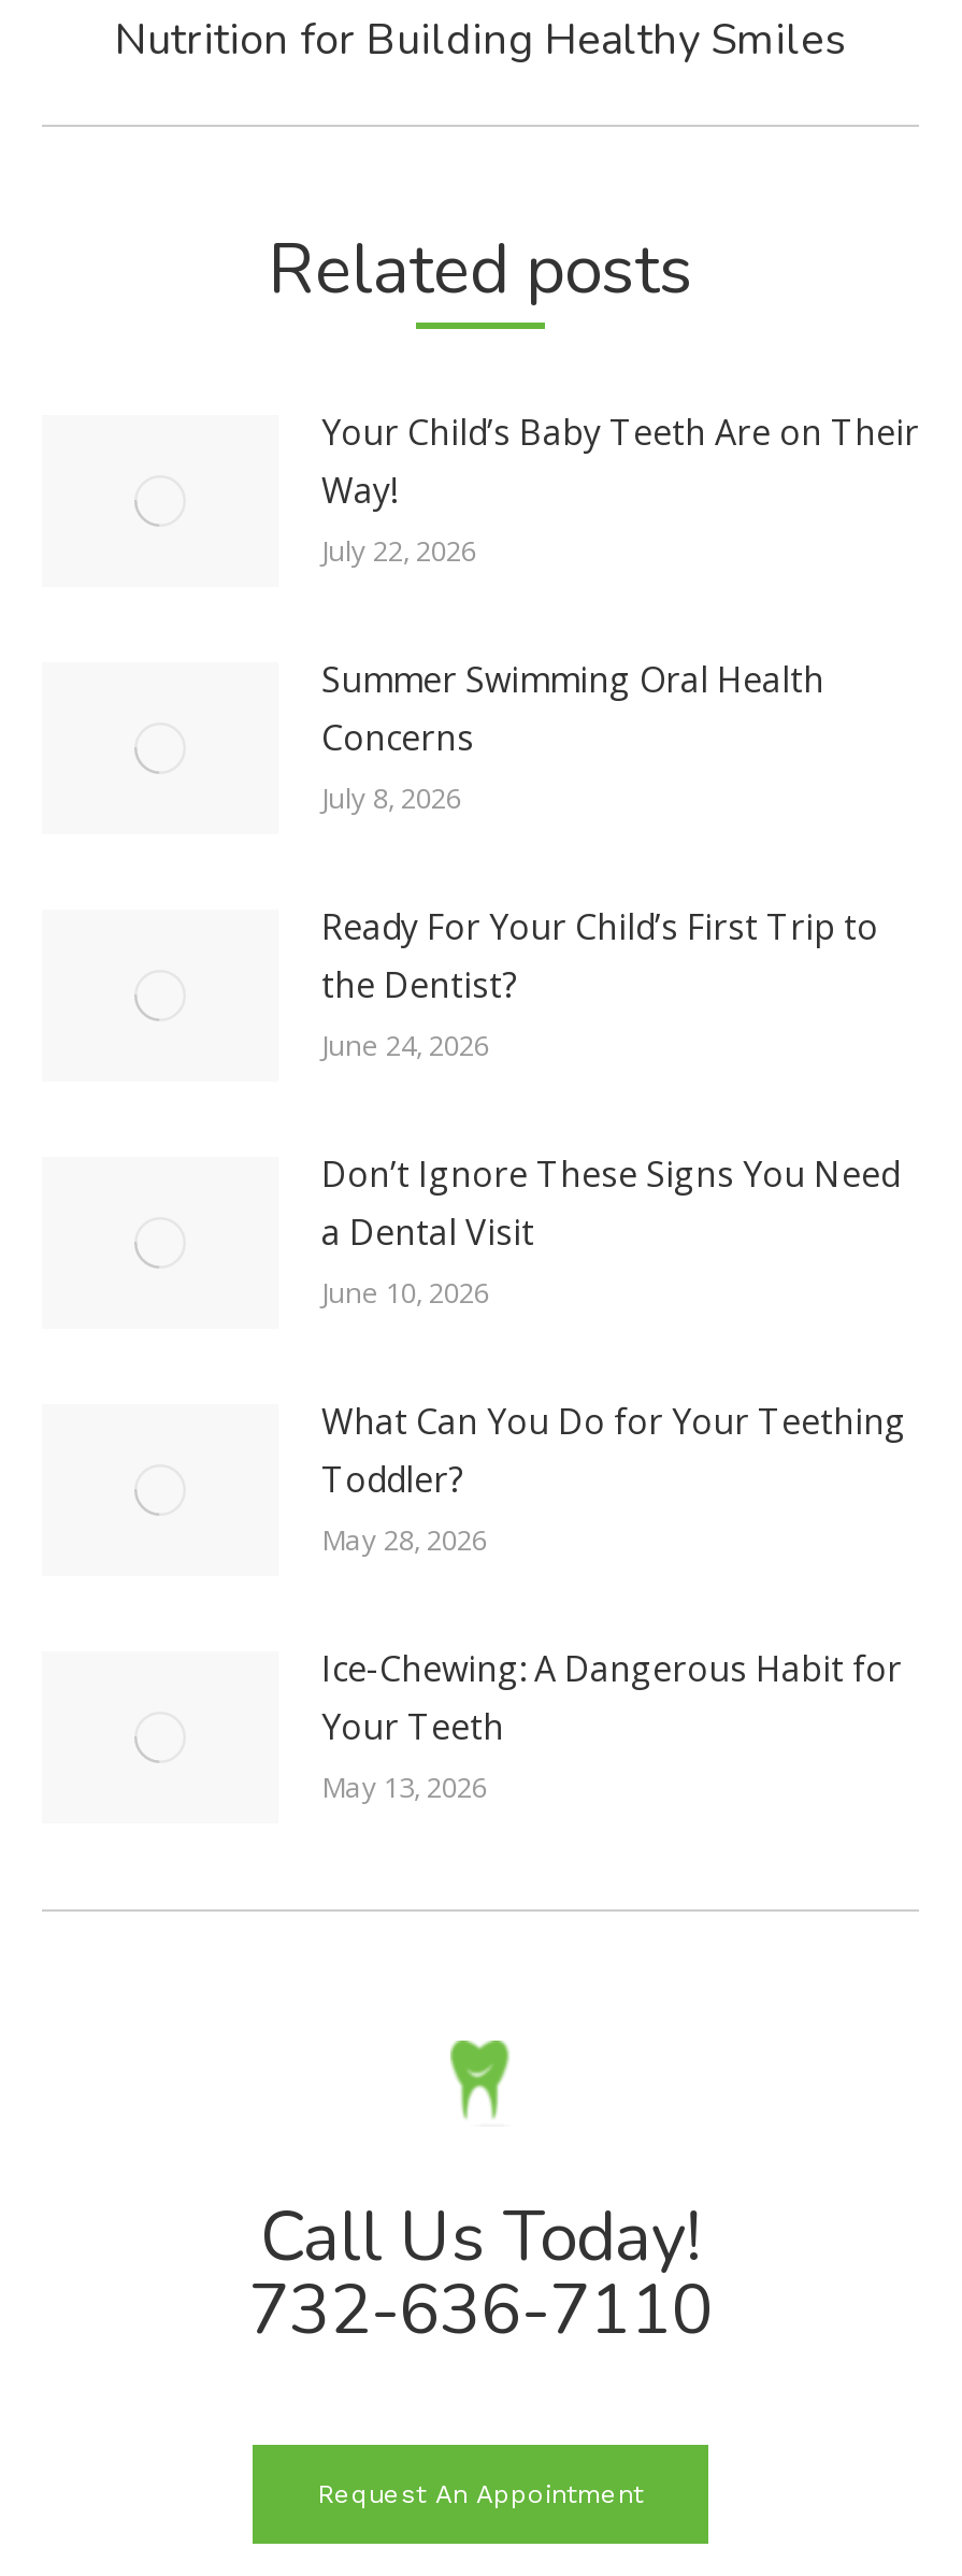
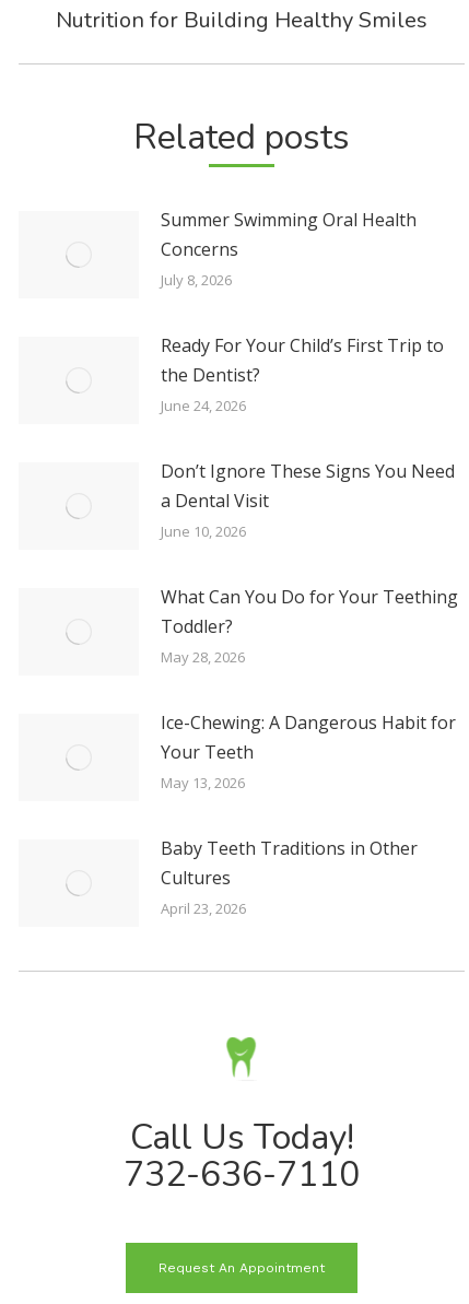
- Your Child’s Baby Teeth Are on Their
- Way!
- July 22, 2026

moved up: Summer Swimming Oral Health | Concerns | July 8, 2026 | ... | Your Teeth | May 13, 2026

+ Baby Teeth Traditions in Other
+ Cultures
+ April 23, 2026
